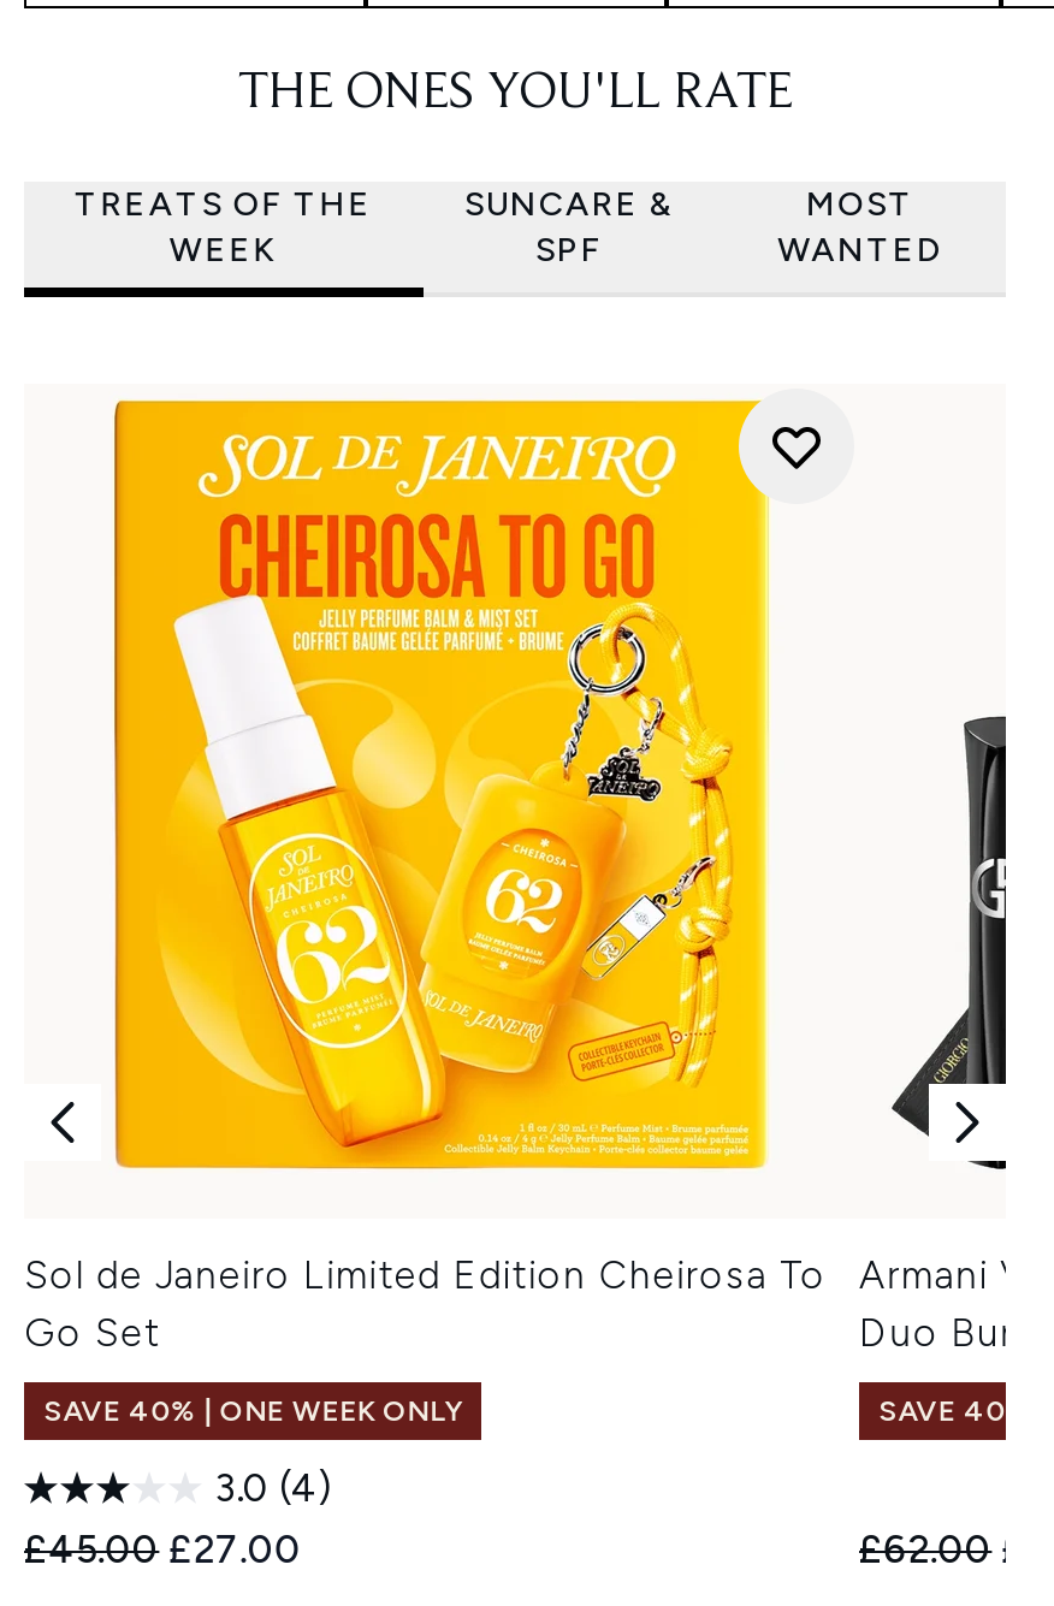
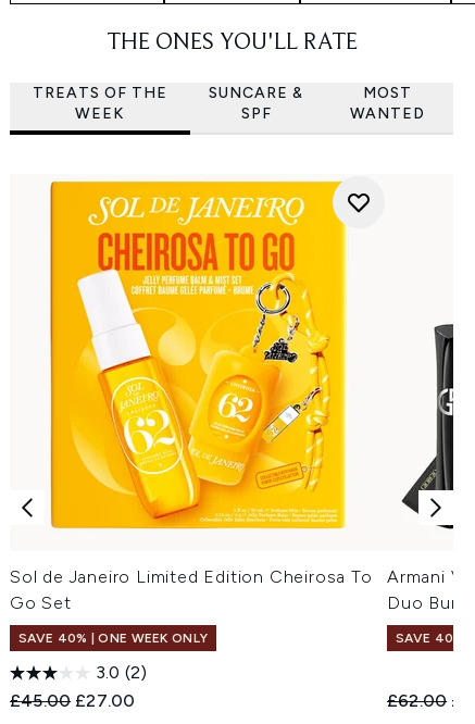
- 3.0 (4)
+ 3.0 (2)
